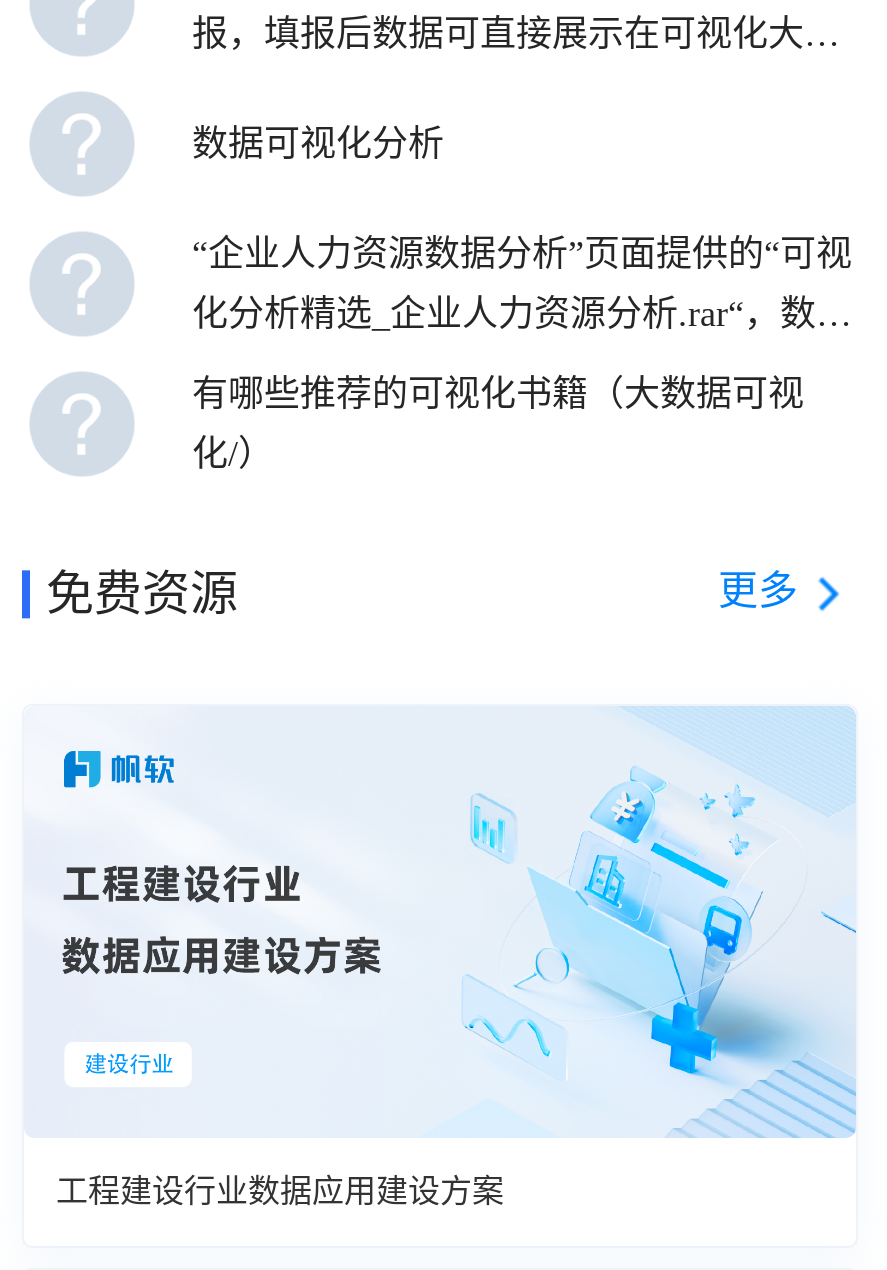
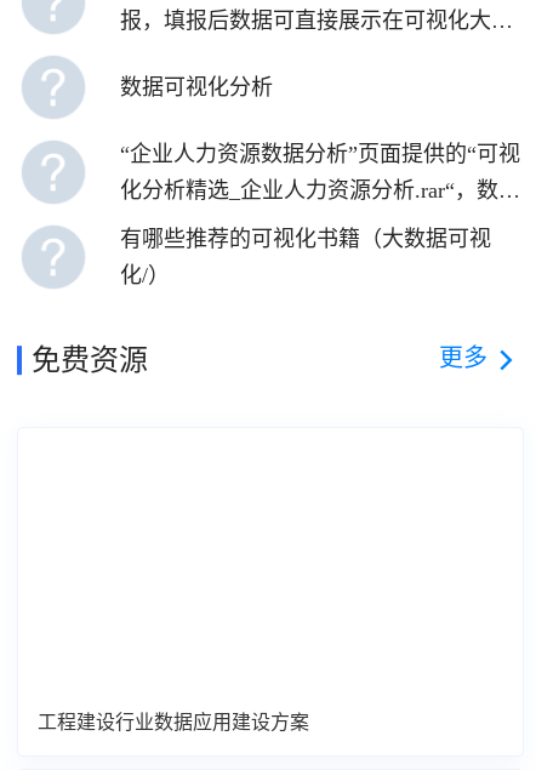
- [image]
